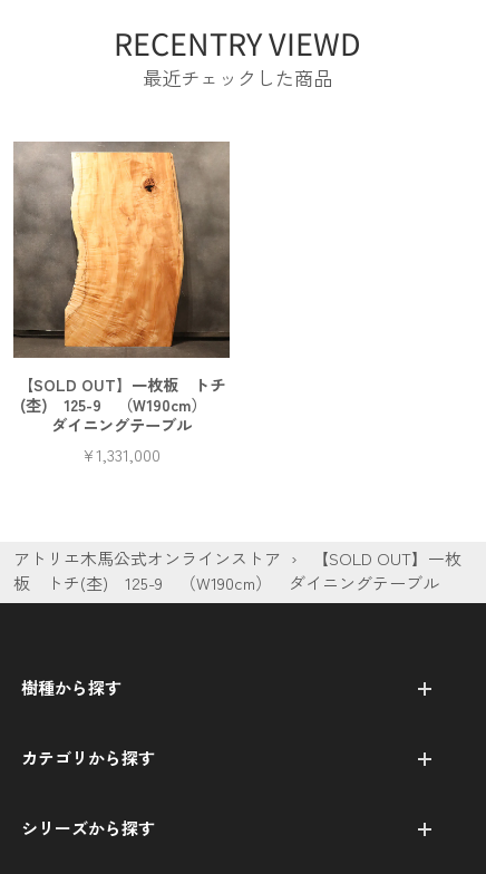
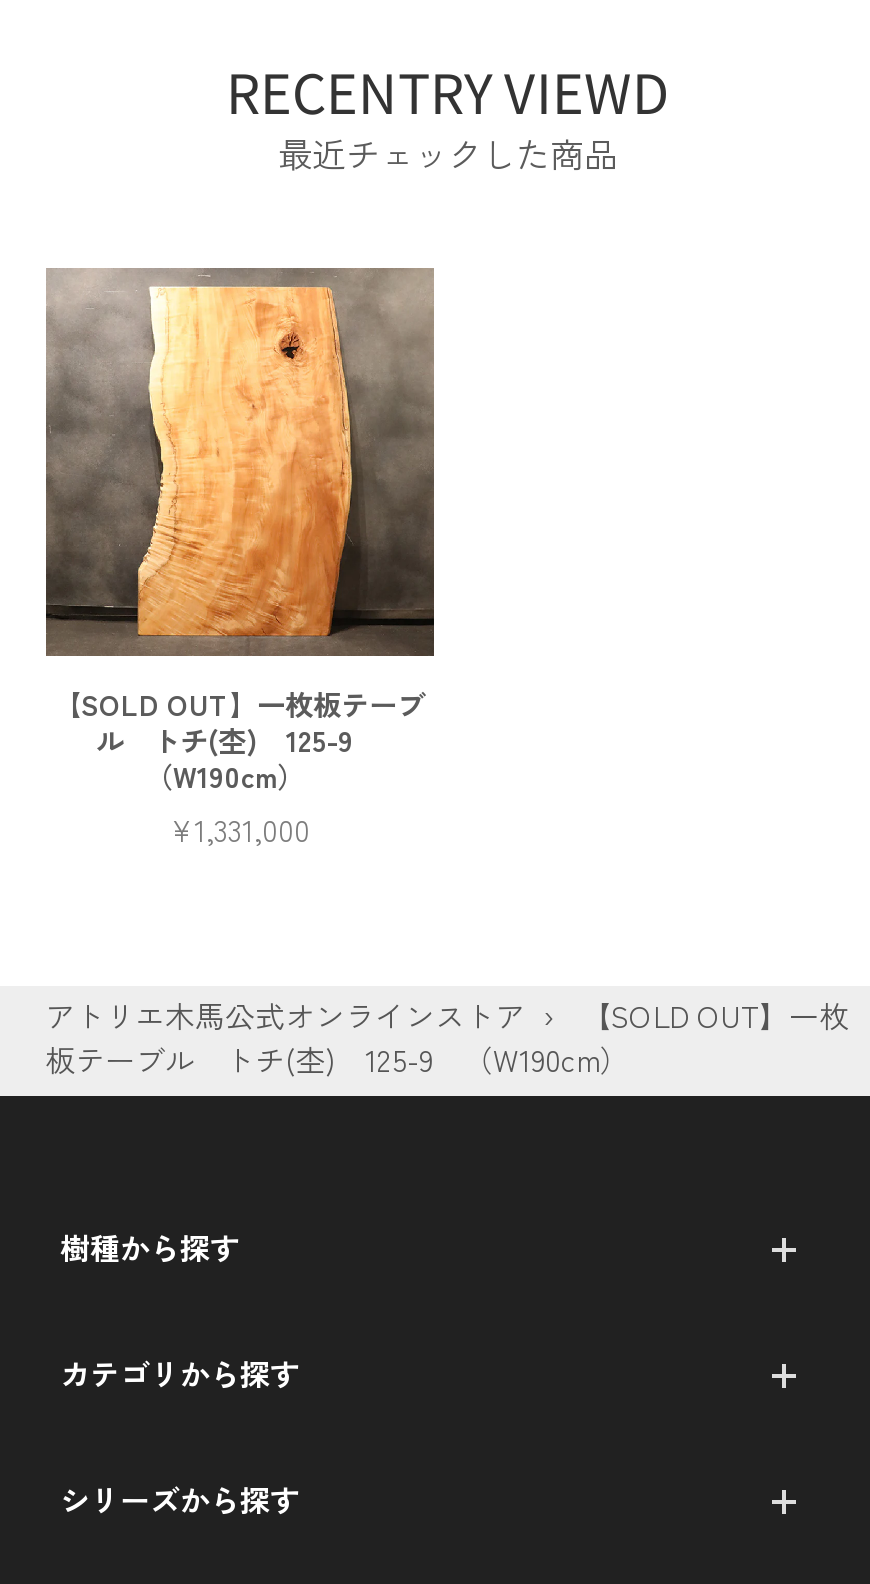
- 【SOLD OUT】一枚板 トチ
- (杢) 125-9 （W190cm）
- ダイニングテーブル
+ 【SOLD OUT】一枚板テーブ
+ ル トチ(杢) 125-9
+ （W190cm）

- 板 トチ(杢) 125-9 （W190cm） ダイニングテーブル
+ 板テーブル トチ(杢) 125-9 （W190cm）
